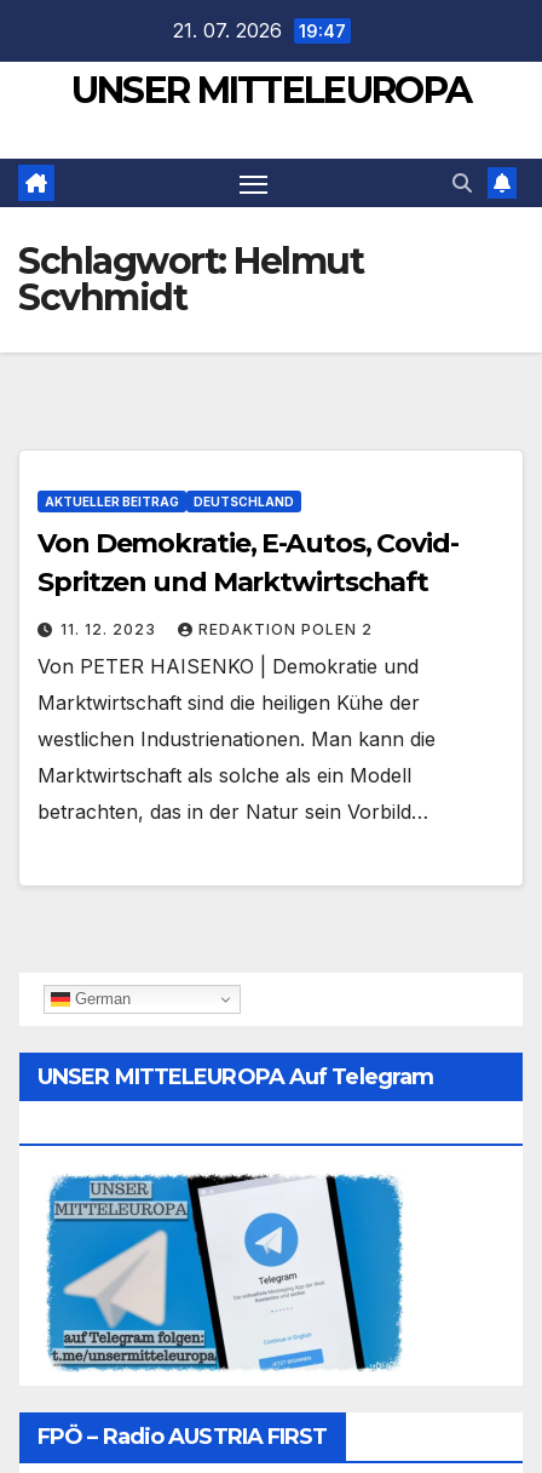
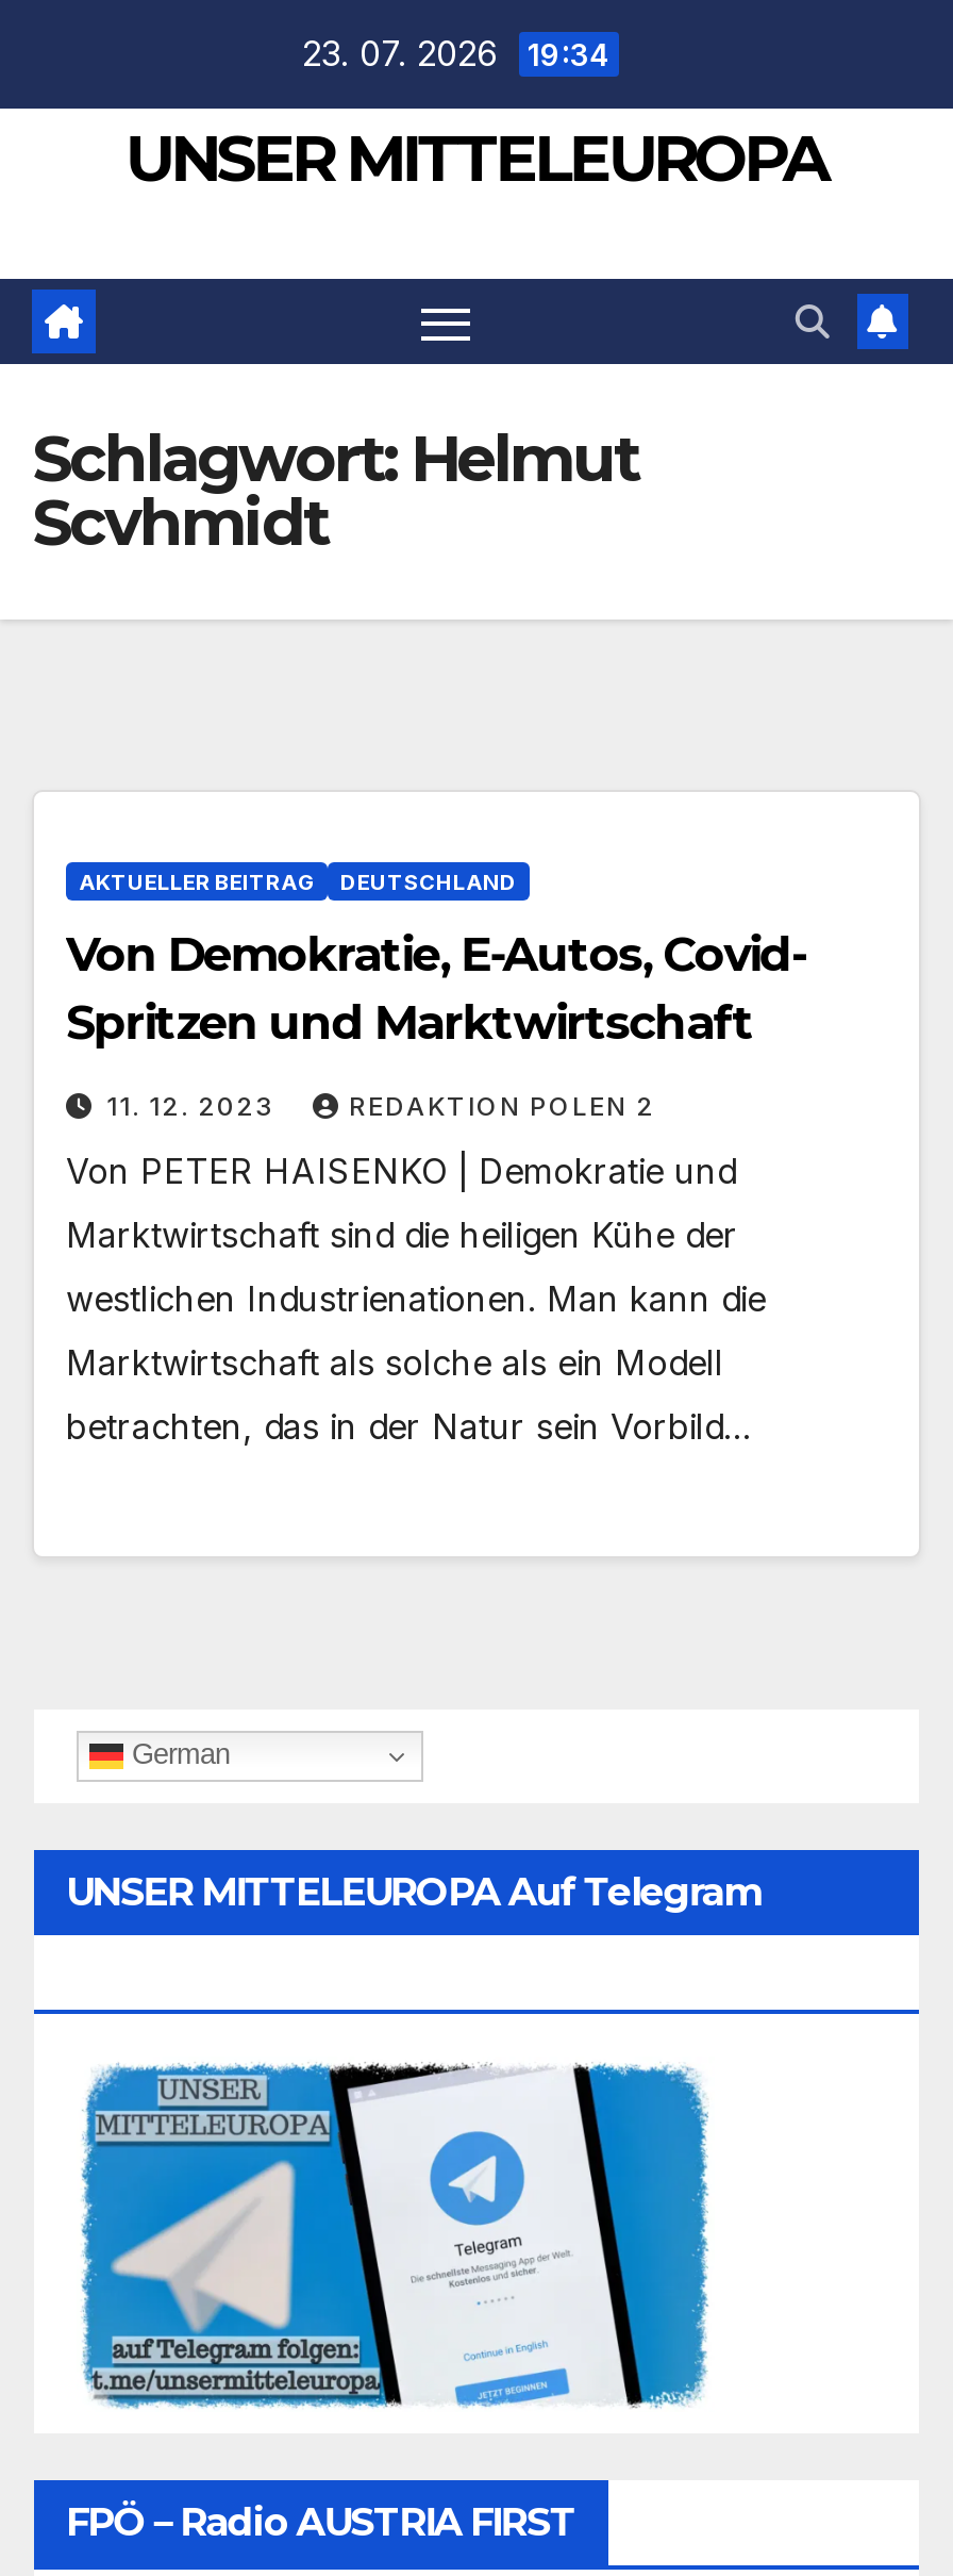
- 21. 07. 2026 19:47
+ 23. 07. 2026 19:34
